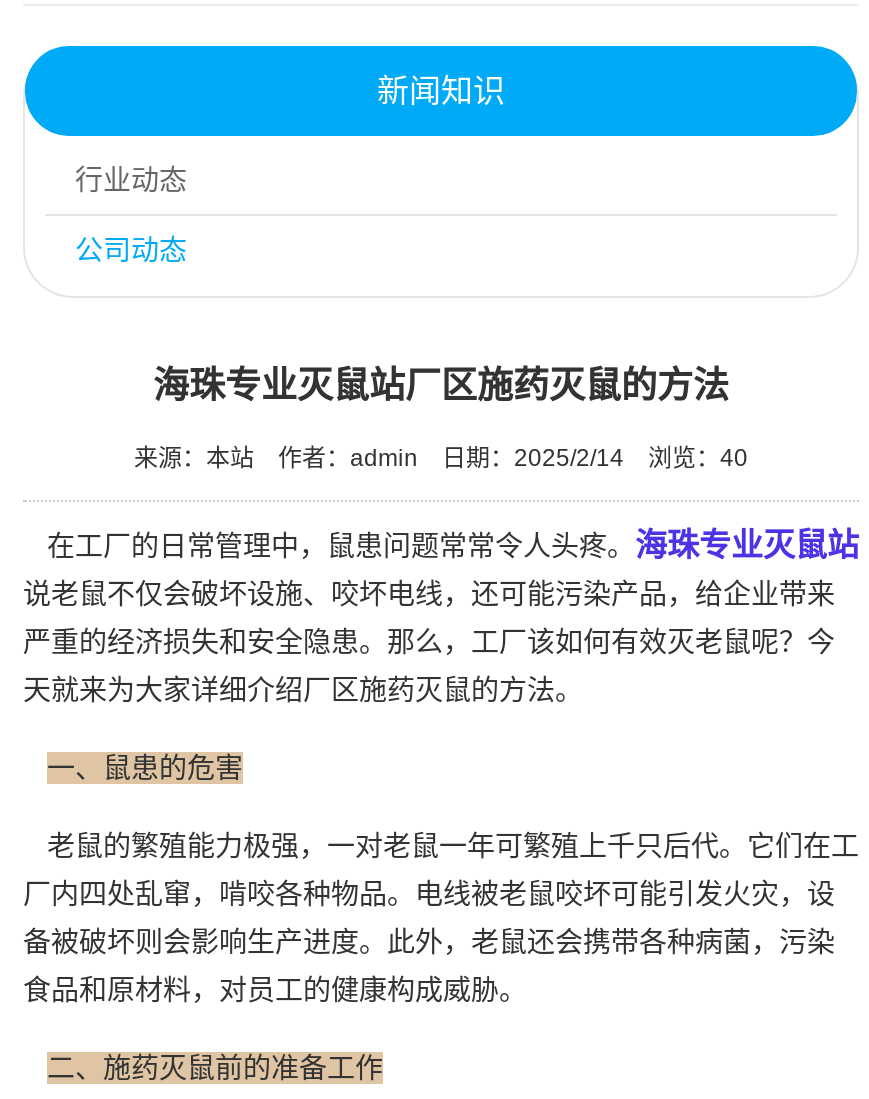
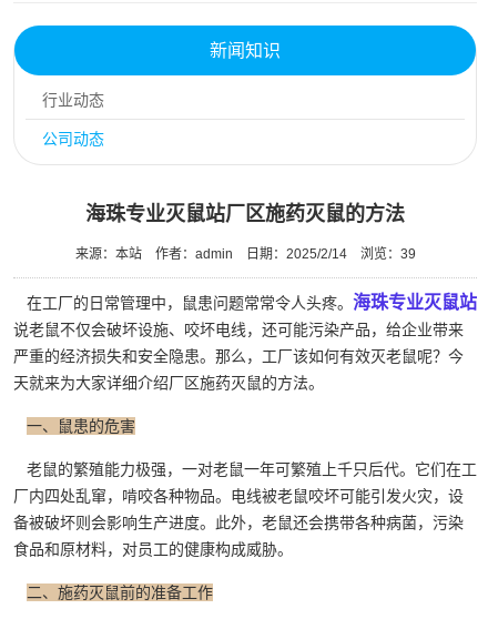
- 来源：本站 作者：admin 日期：2025/2/14 浏览：40
+ 来源：本站 作者：admin 日期：2025/2/14 浏览：39
